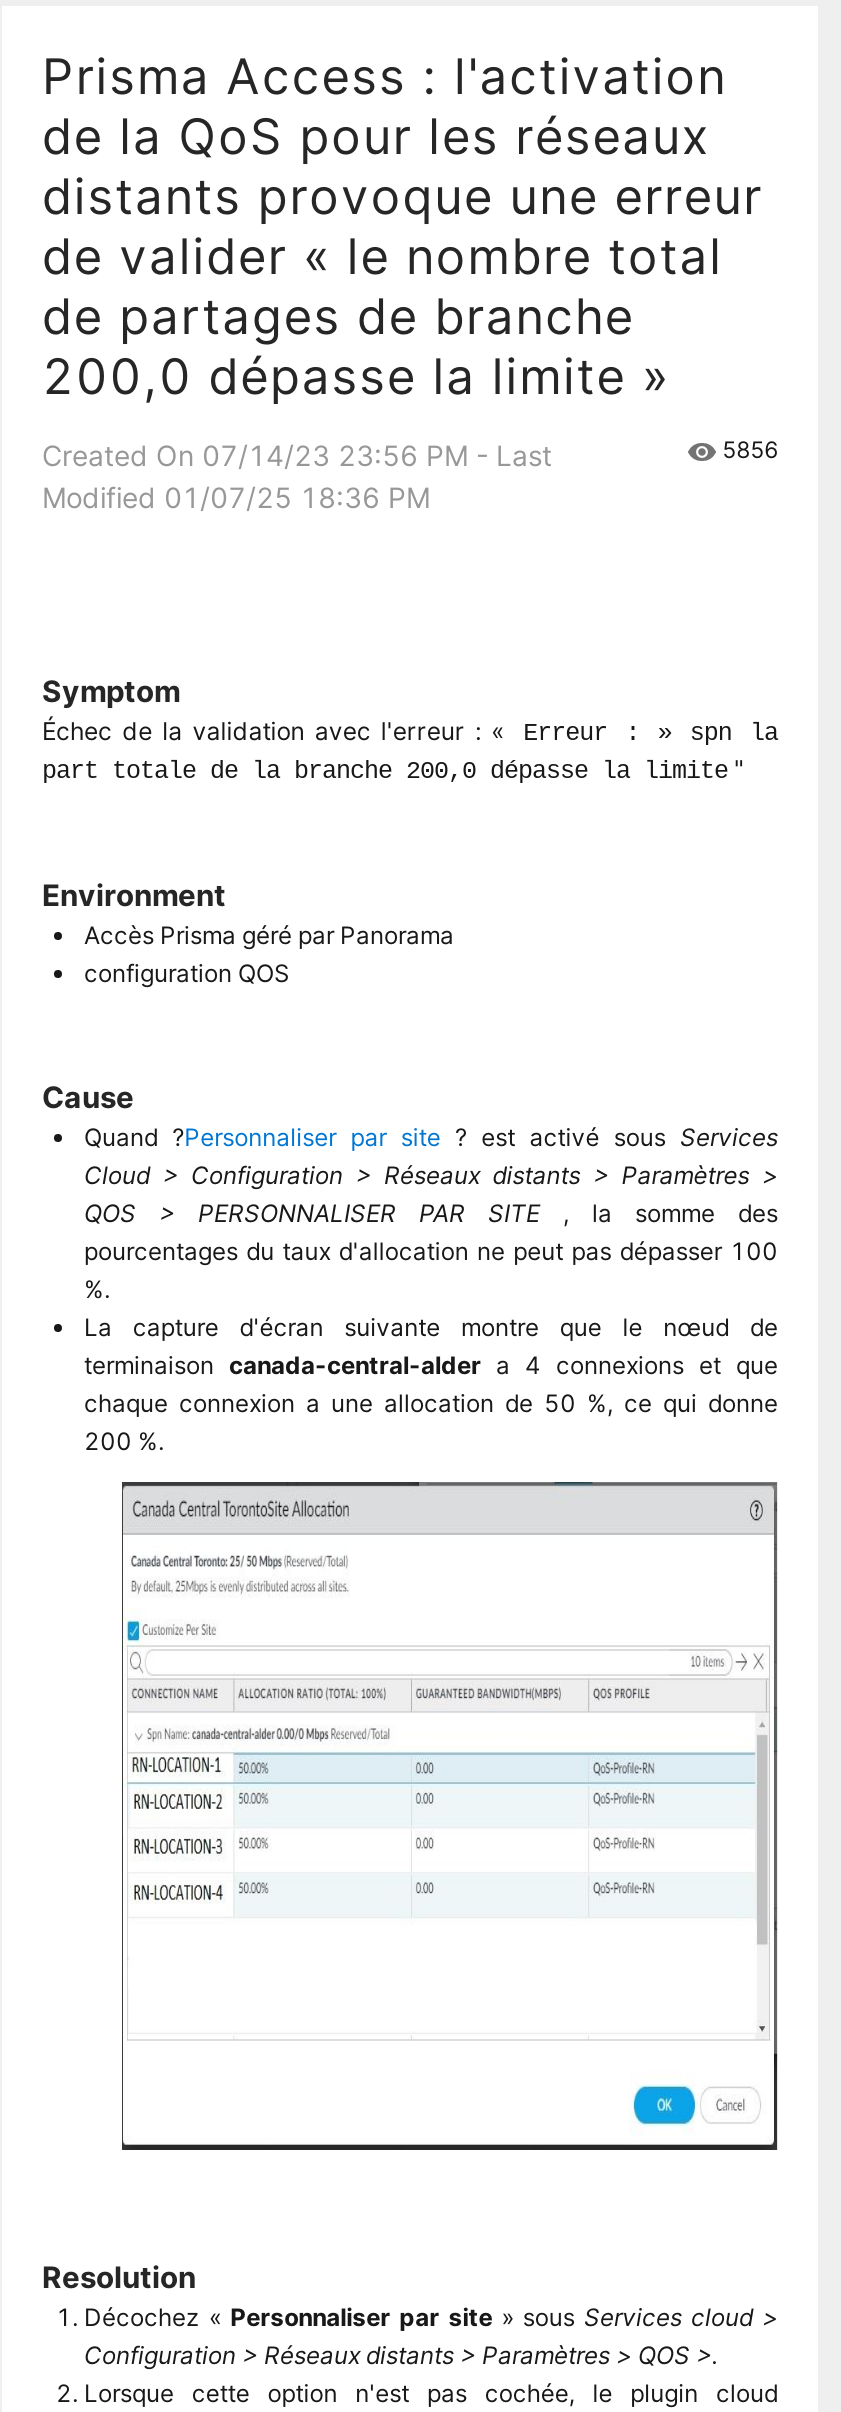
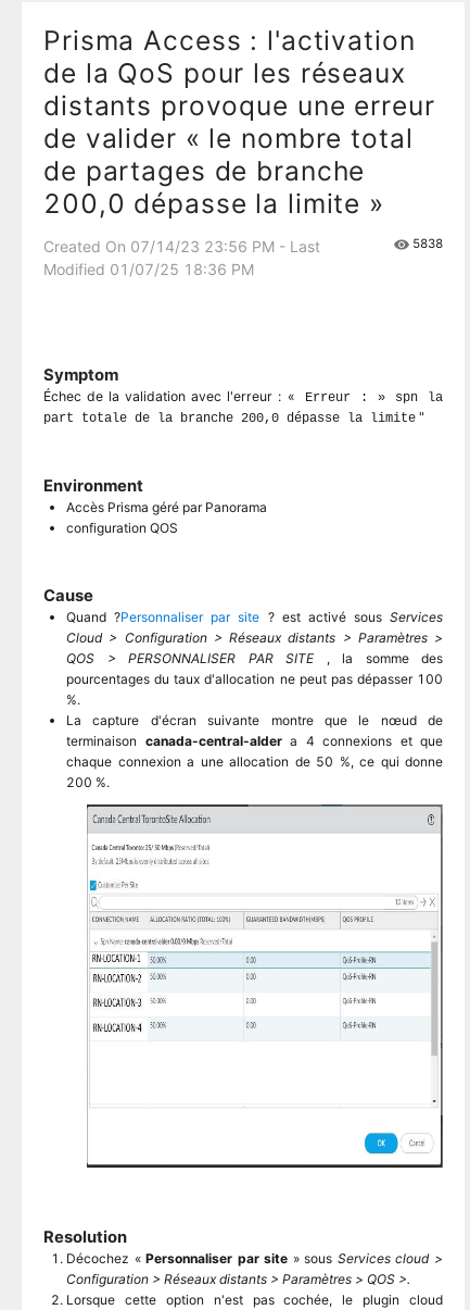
- 5856
+ 5838
